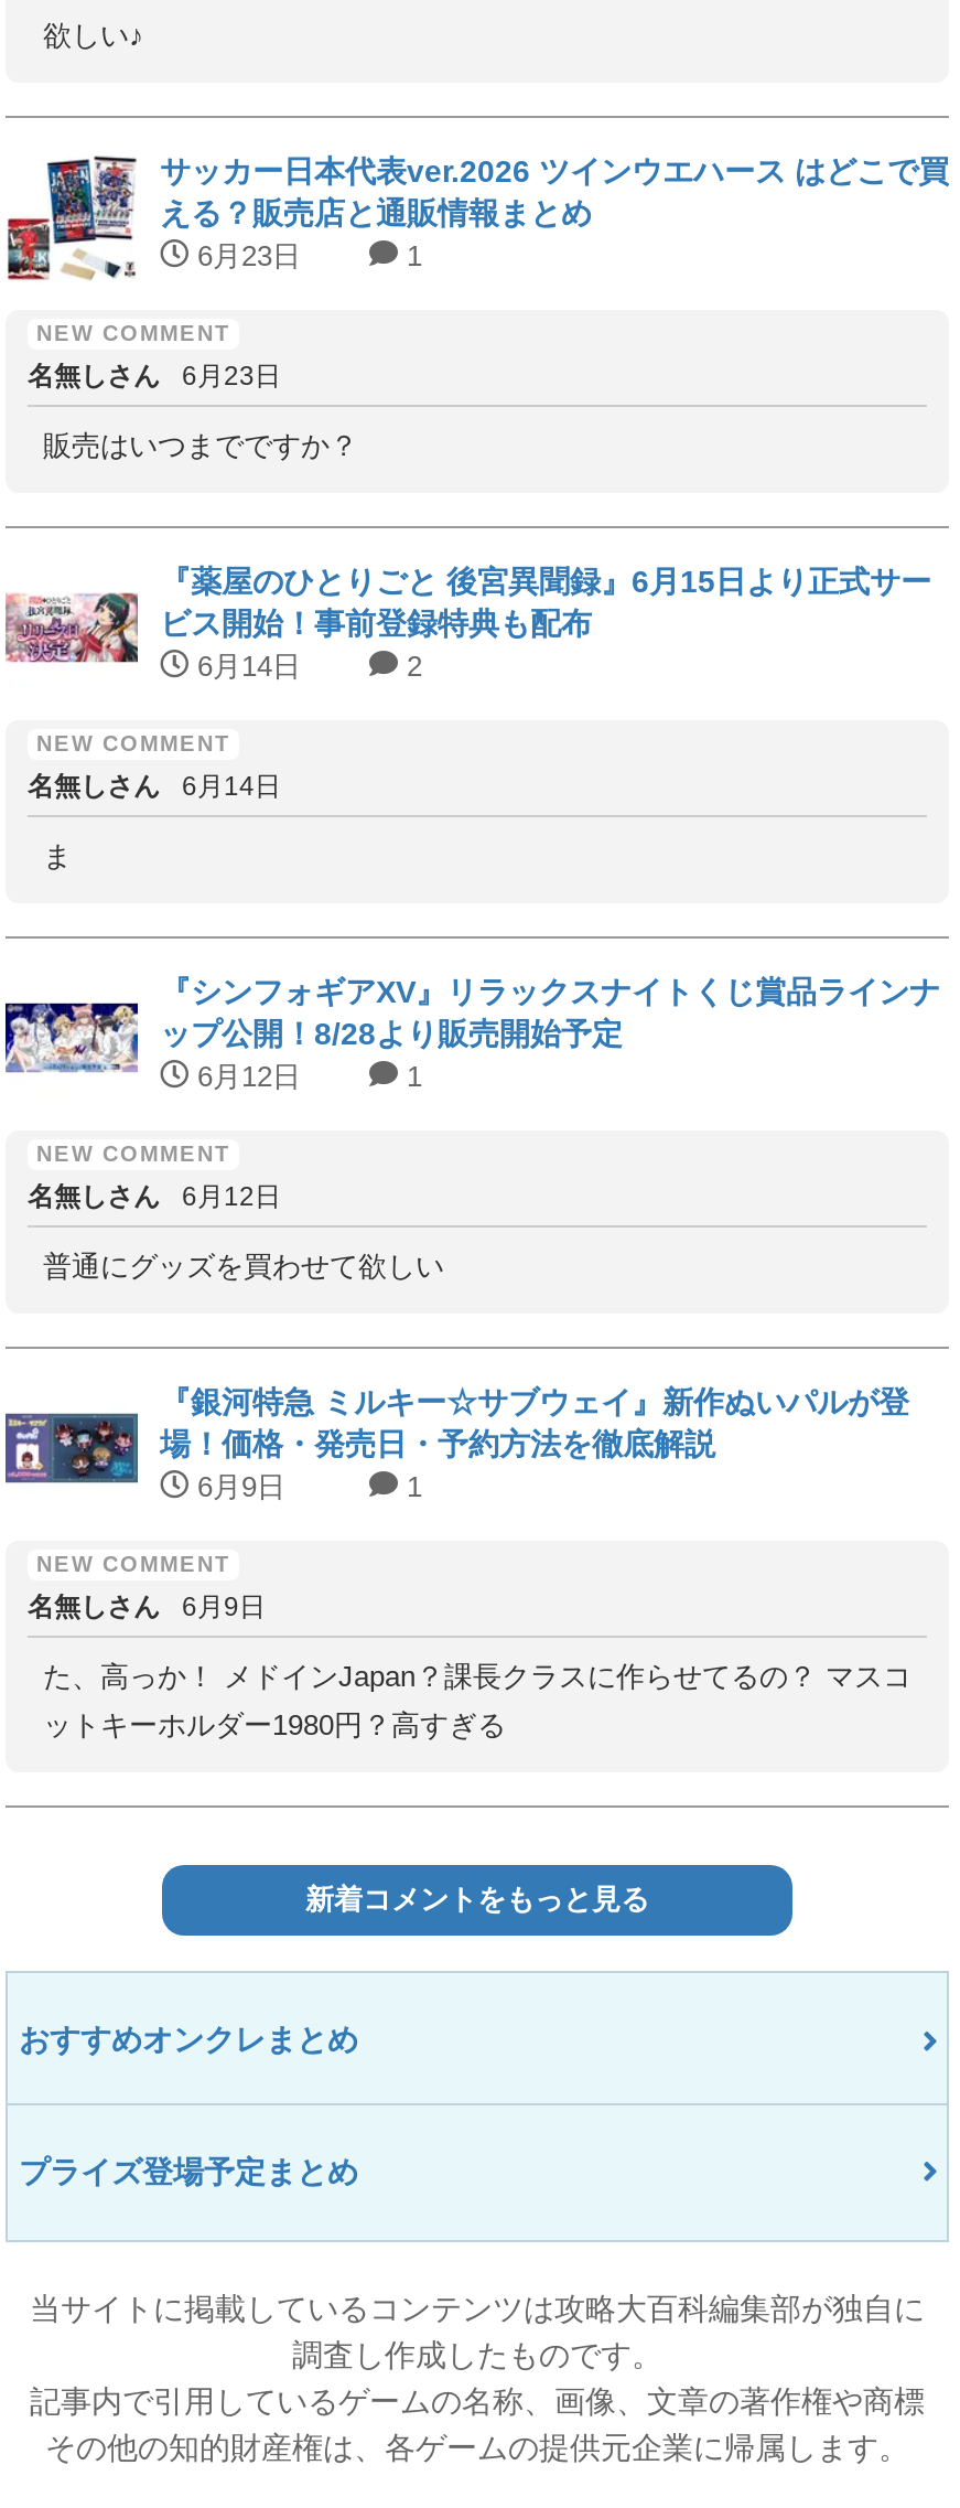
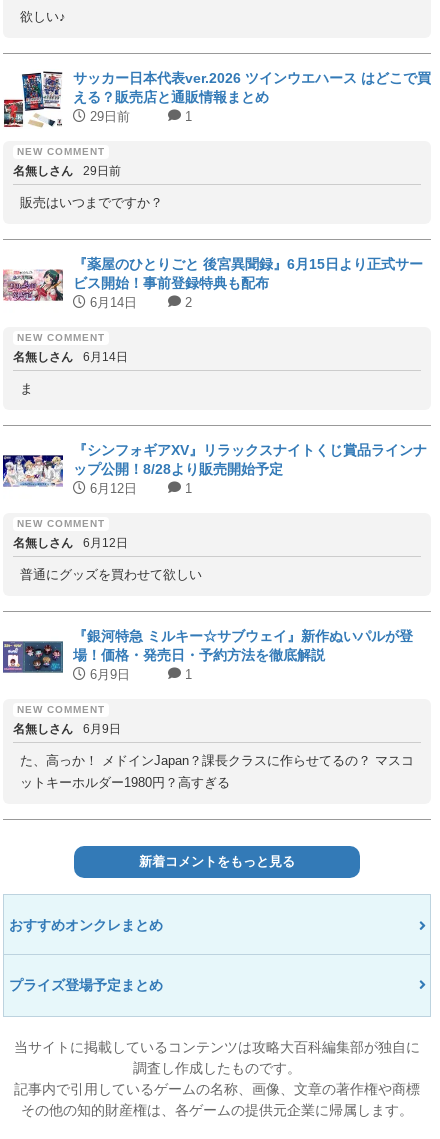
- 6月23日
+ 29日前

- 名無しさん 6月23日
+ 名無しさん 29日前
